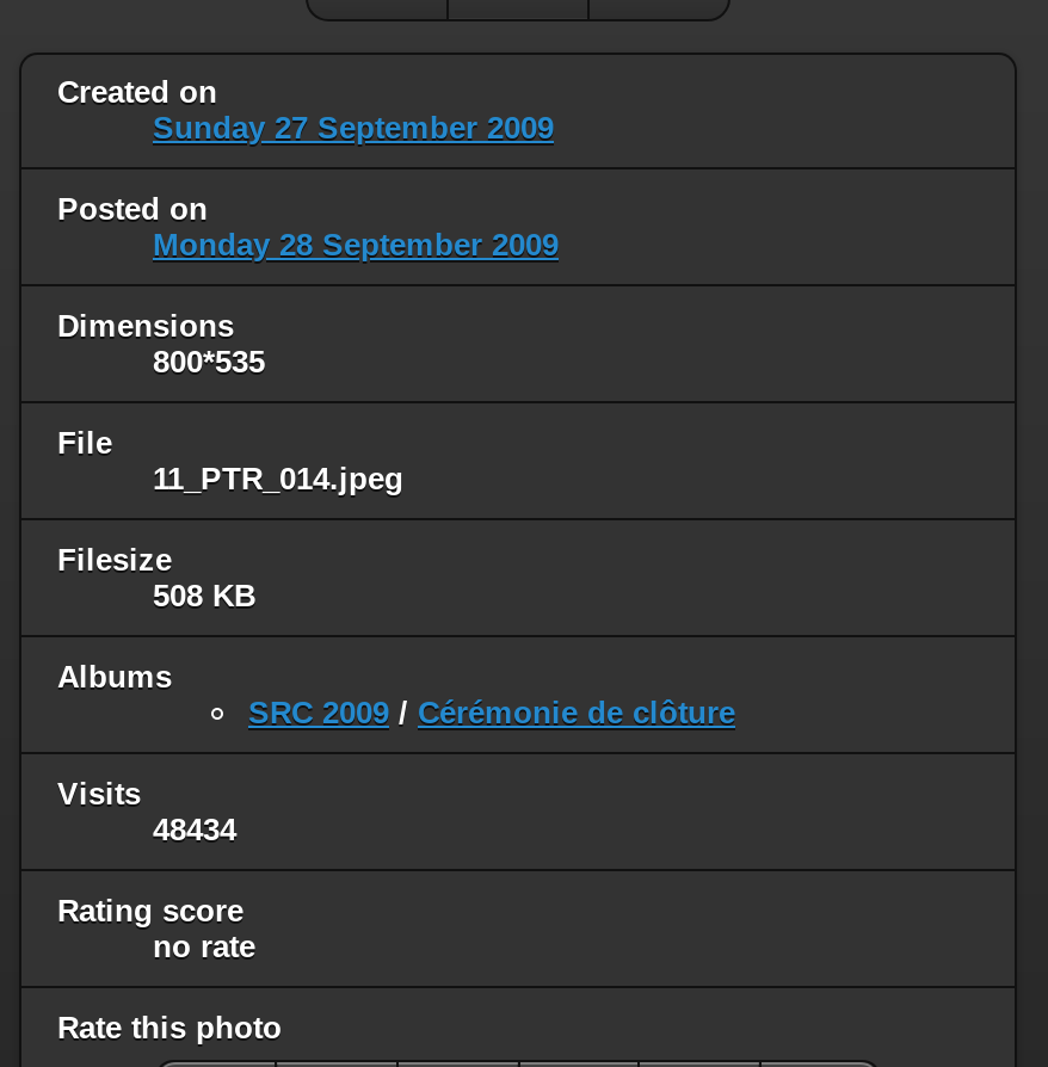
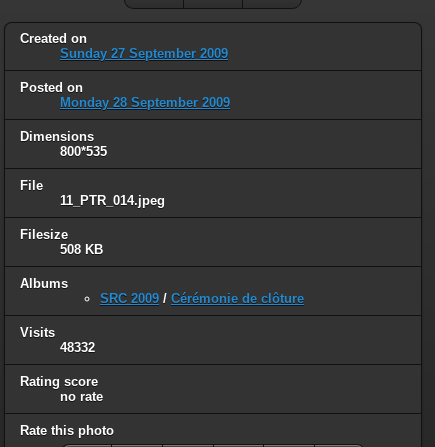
- 48434
+ 48332
